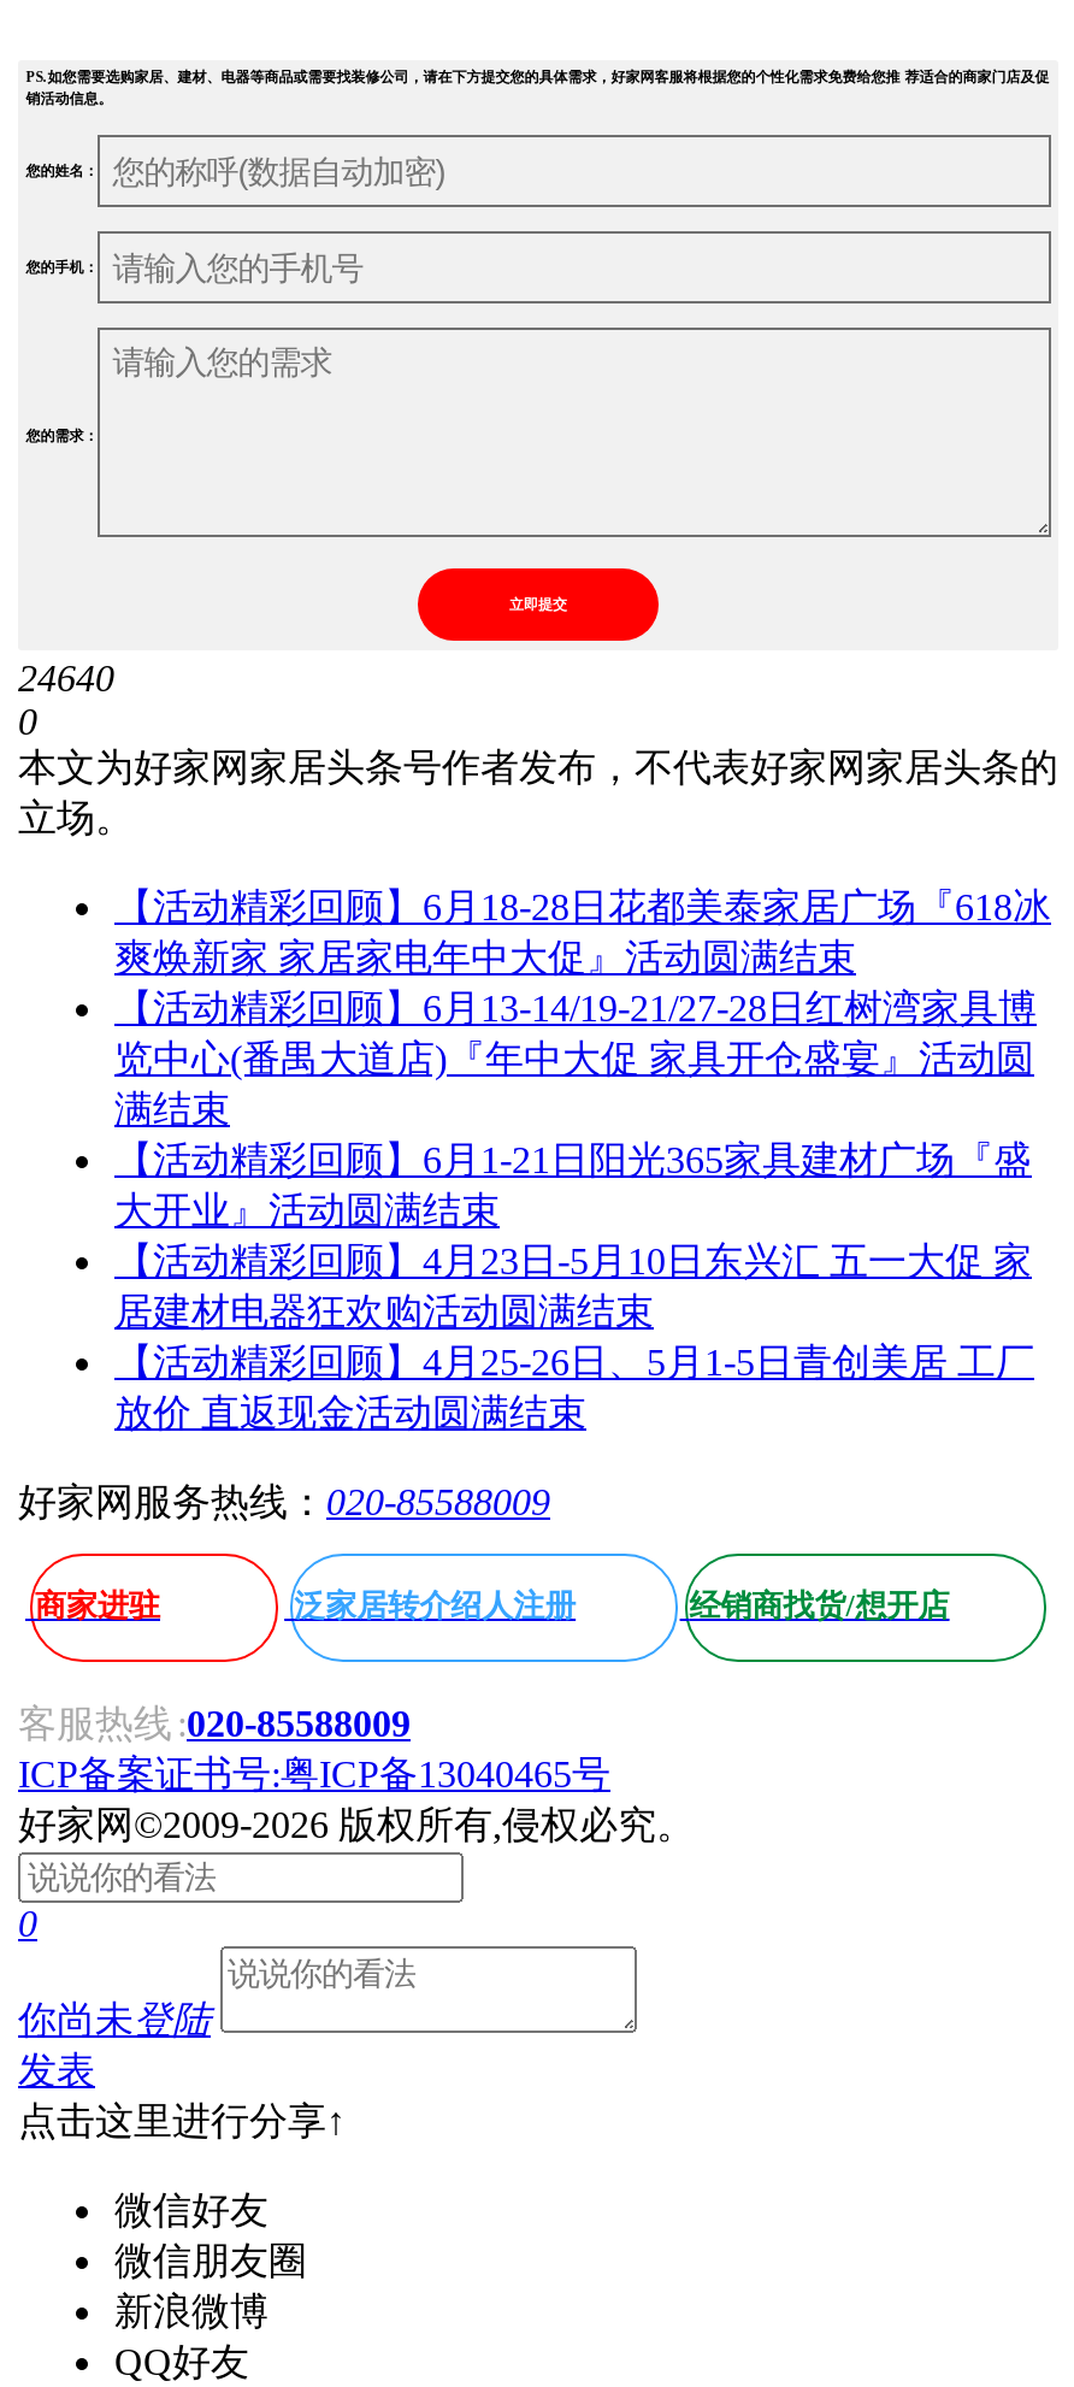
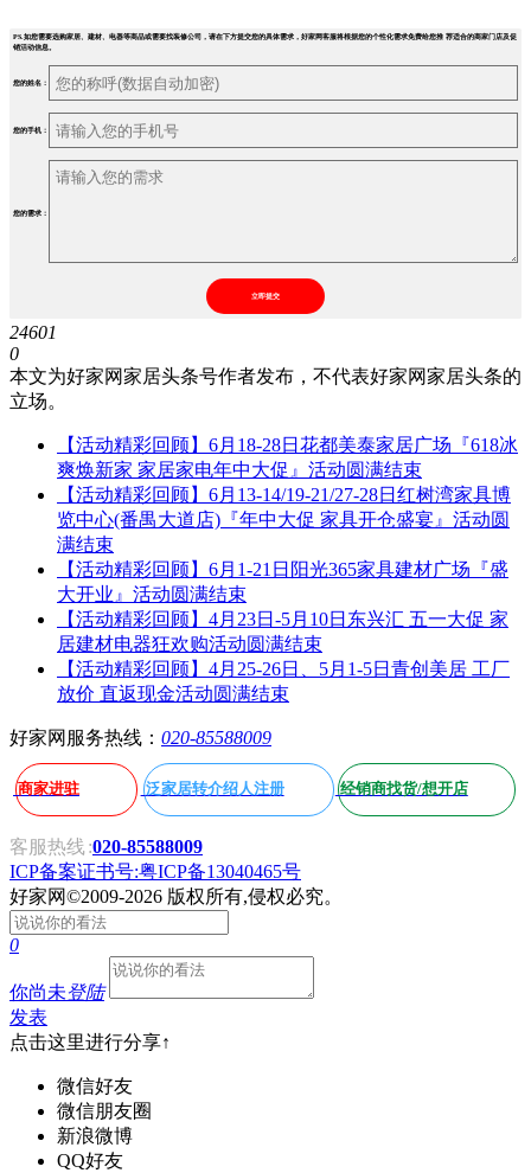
- 24640
+ 24601
